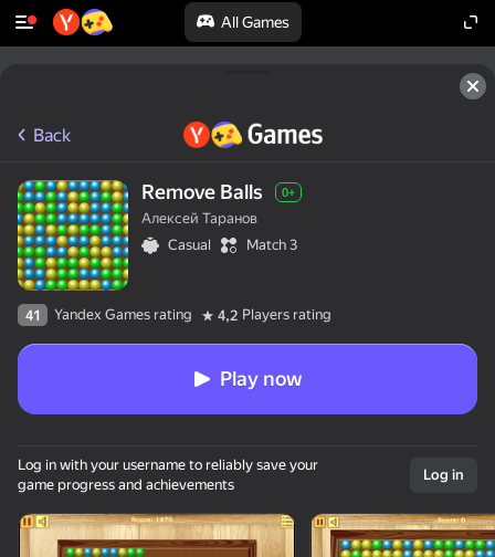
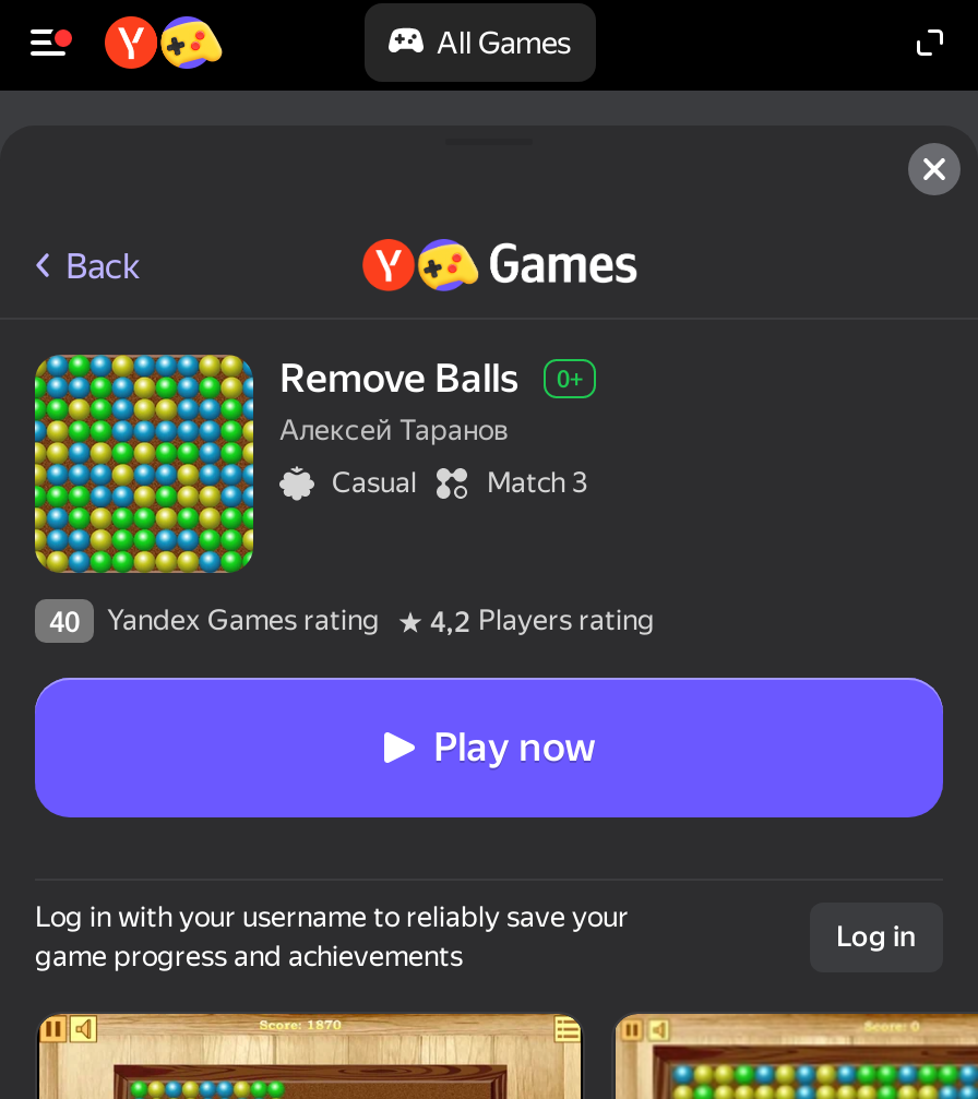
- 41 Yandex Games rating 4,2 Players rating
+ 40 Yandex Games rating 4,2 Players rating
